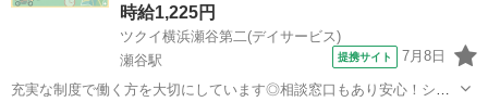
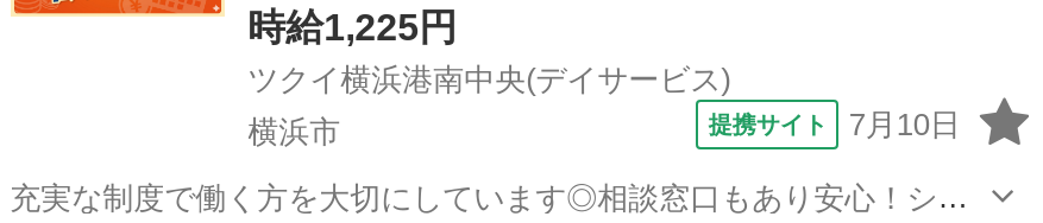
- ツクイ横浜瀬谷第二(デイサービス)
+ ツクイ横浜港南中央(デイサービス)

- 瀬谷駅
+ 横浜市

- 提携サイト 7月8日
+ 提携サイト 7月10日
